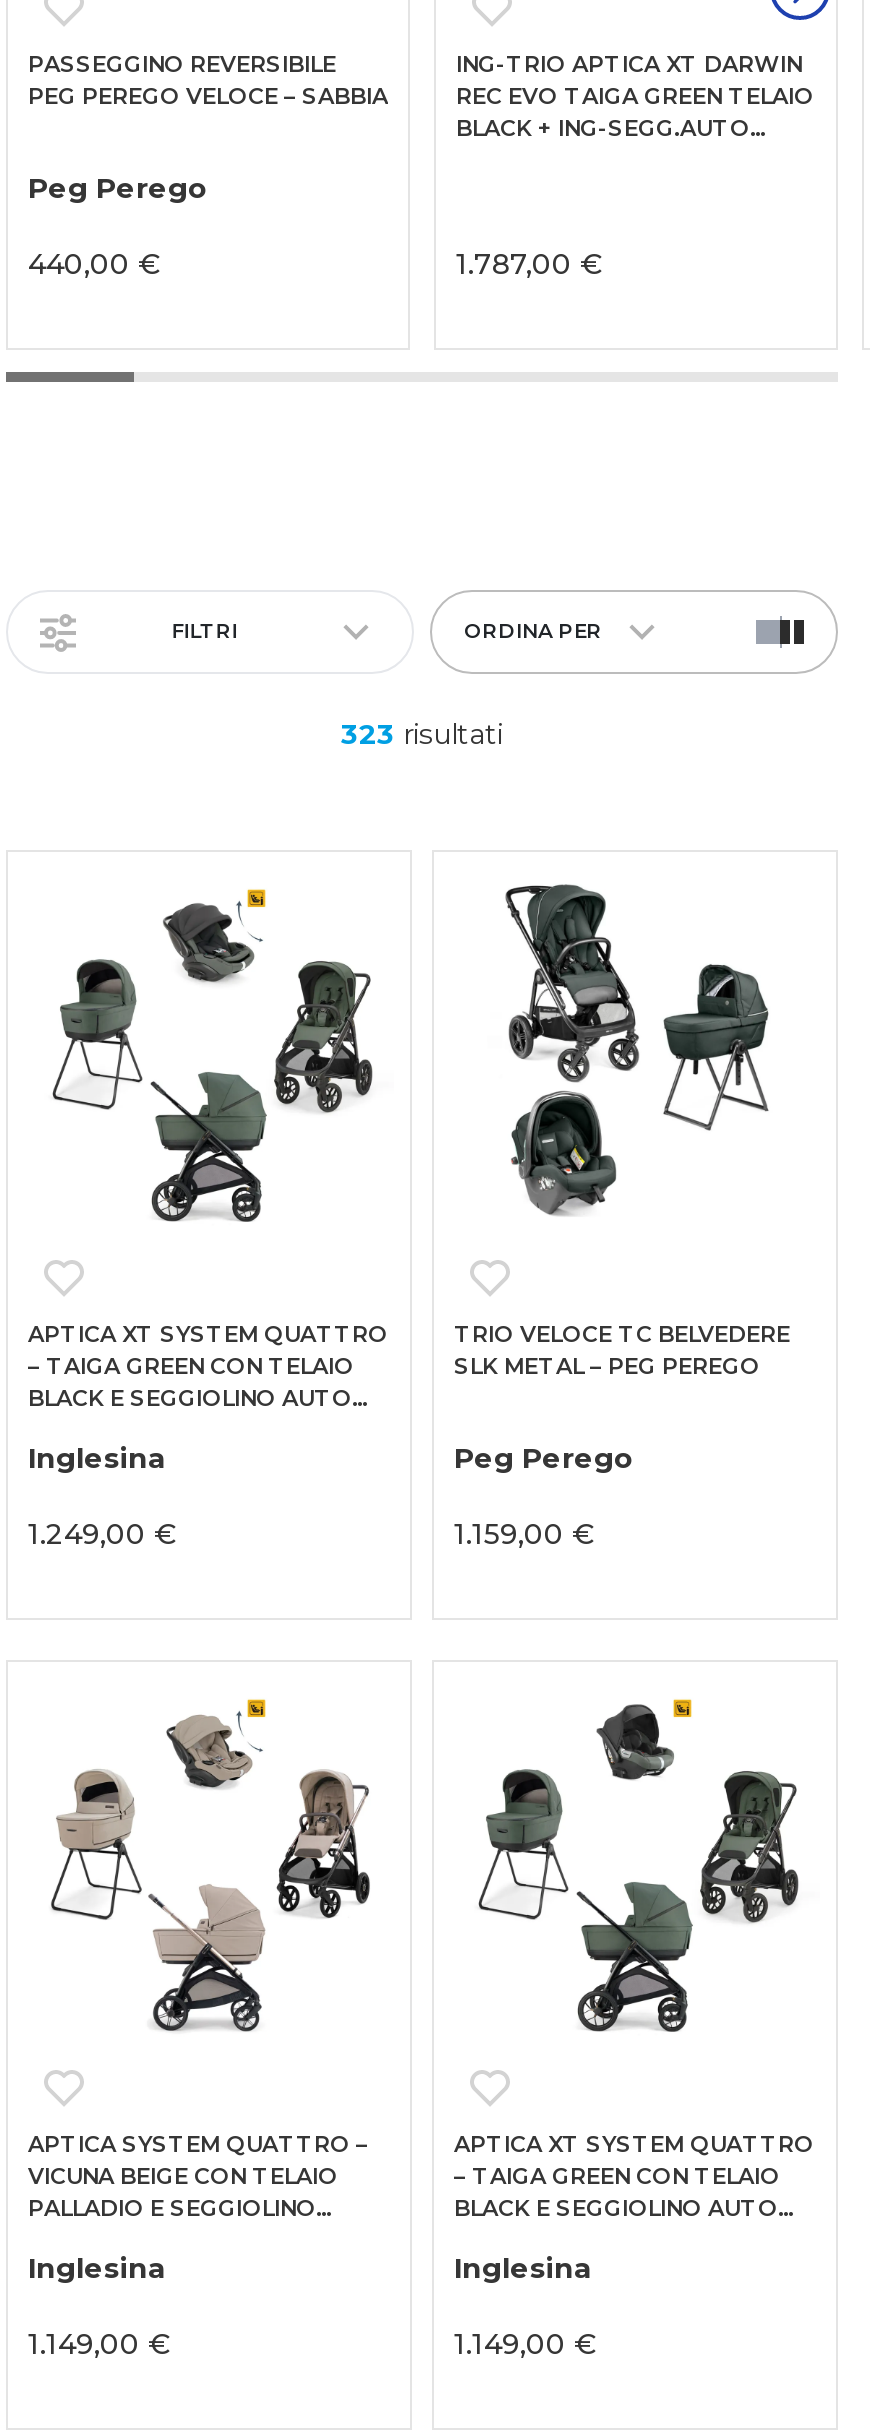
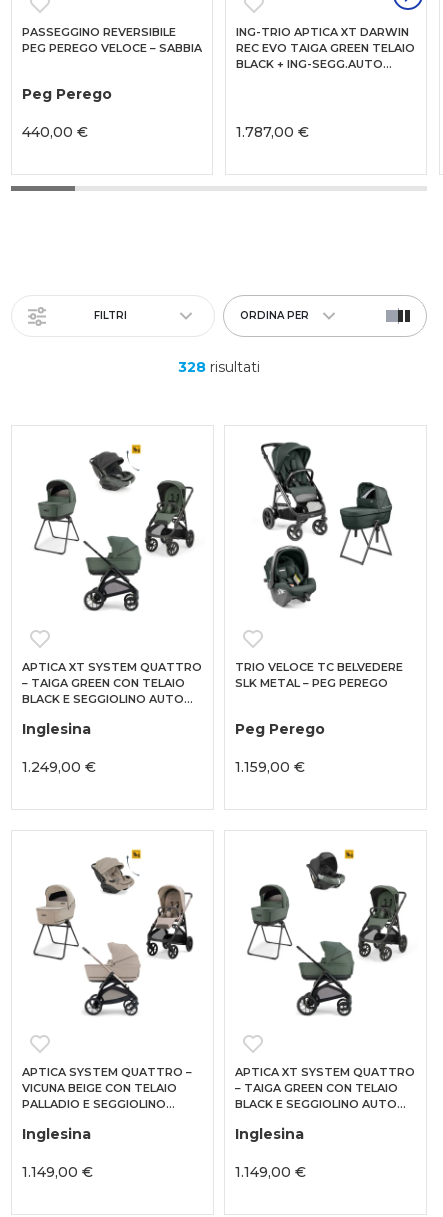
- 323 risultati
+ 328 risultati
